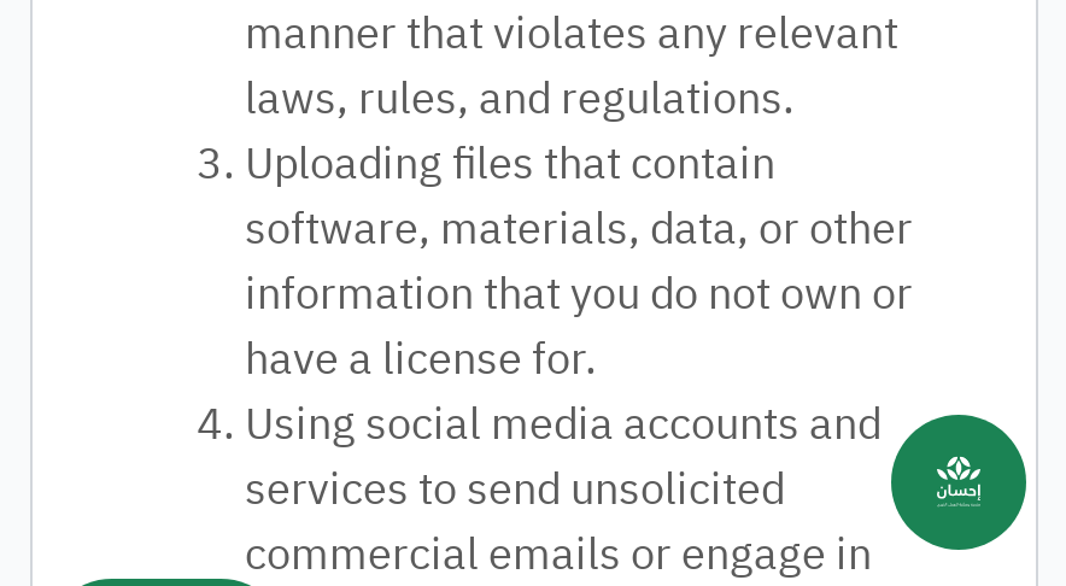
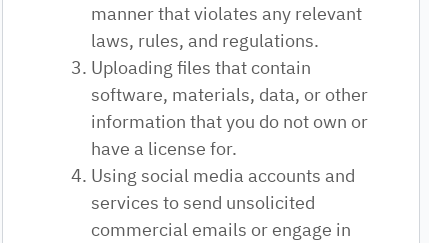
- [image]
